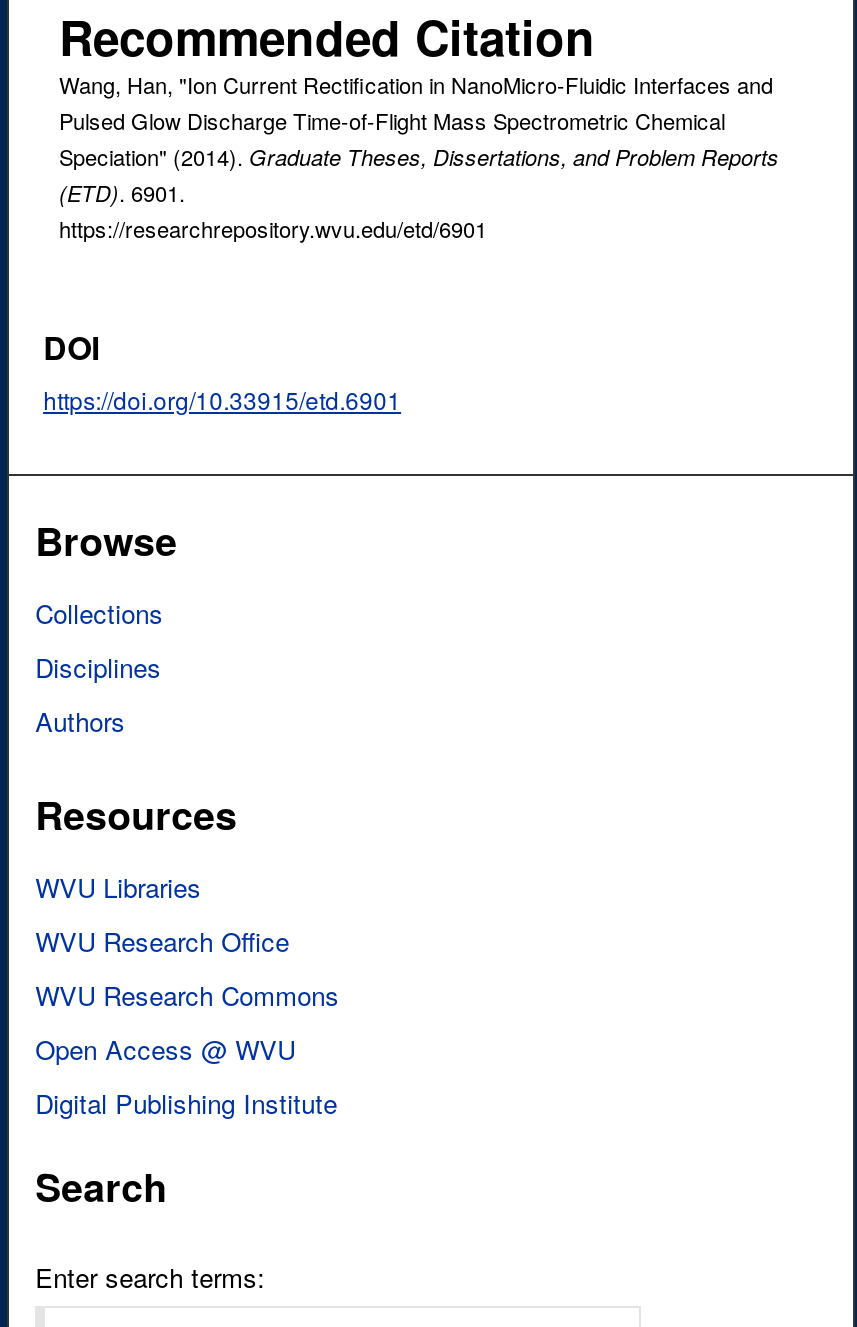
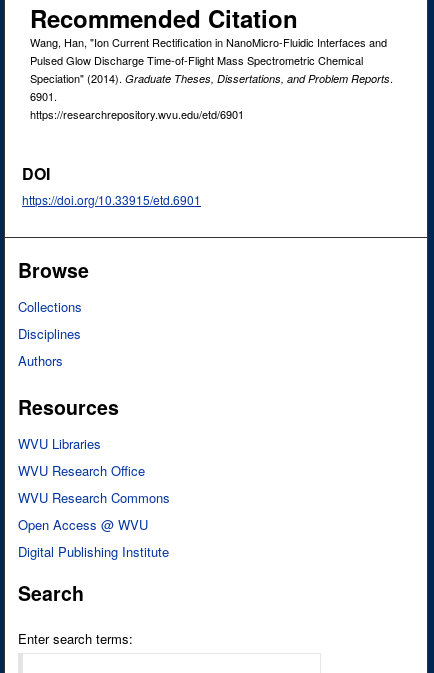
- Speciation" (2014). Graduate Theses, Dissertations, and Problem Reports
- (ETD). 6901.
+ Speciation" (2014). Graduate Theses, Dissertations, and Problem Reports.
+ 6901.
